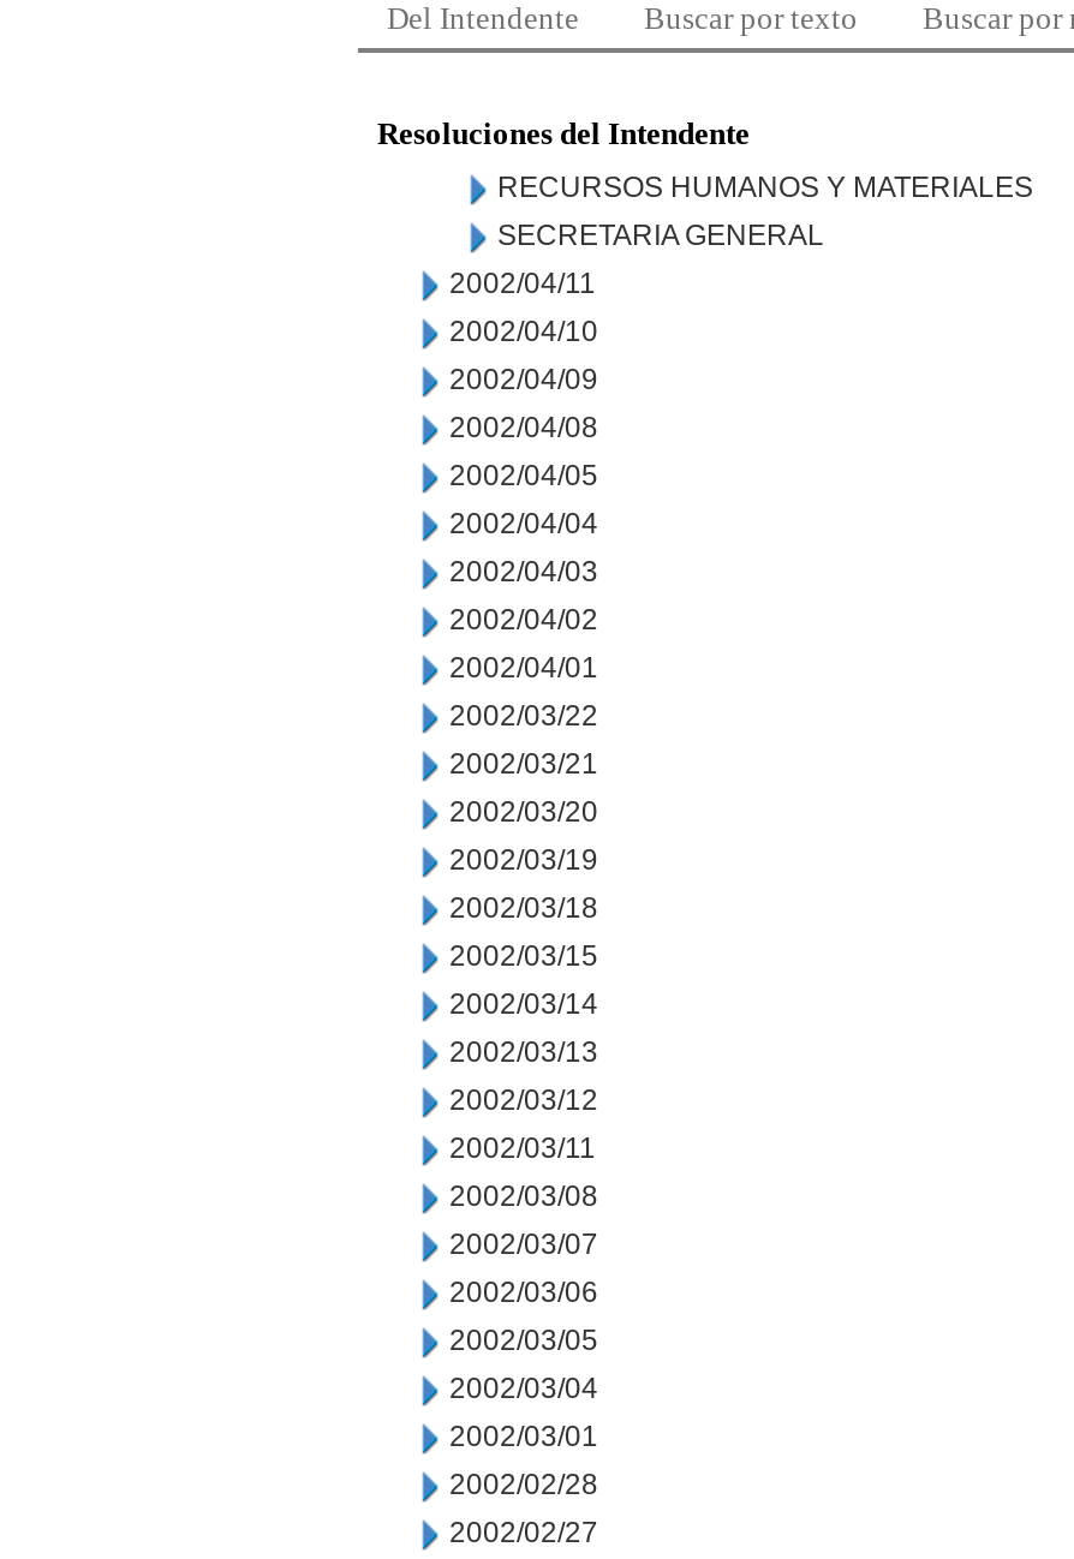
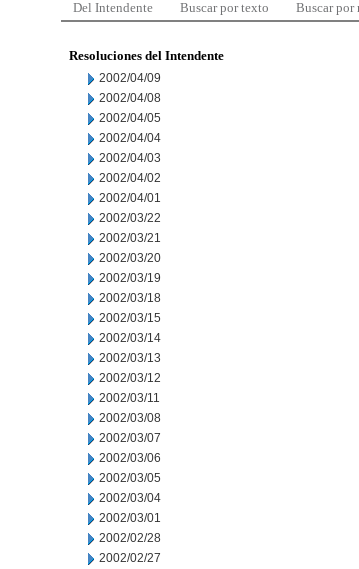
- RECURSOS HUMANOS Y MATERIALES
- SECRETARIA GENERAL
- 2002/04/11
- 2002/04/10
